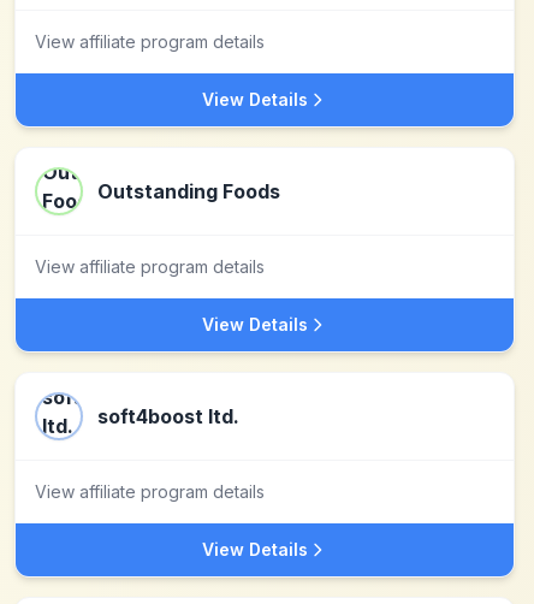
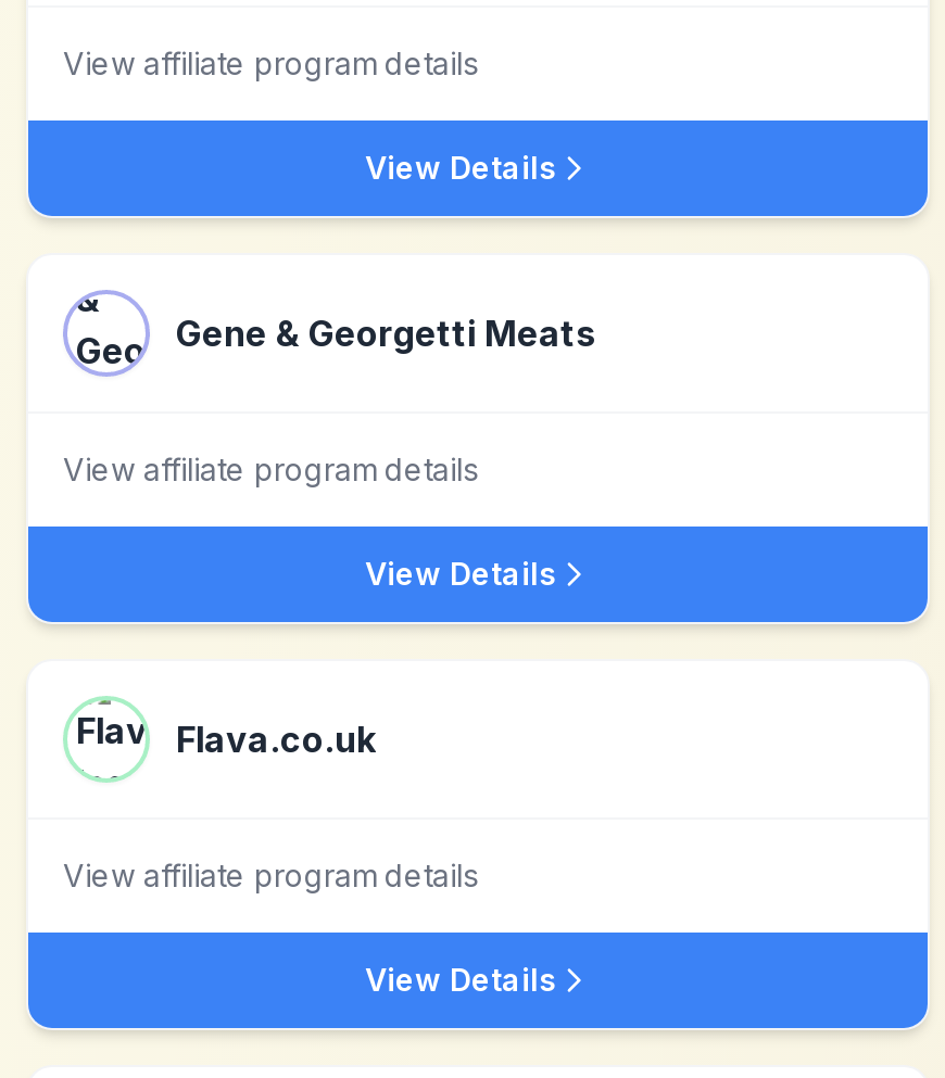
- [image]
- Outstanding Foods
+ [image]
+ Gene & Georgetti Meats

- [image]
- soft4boost ltd.
+ [image]
+ Flava.co.uk
